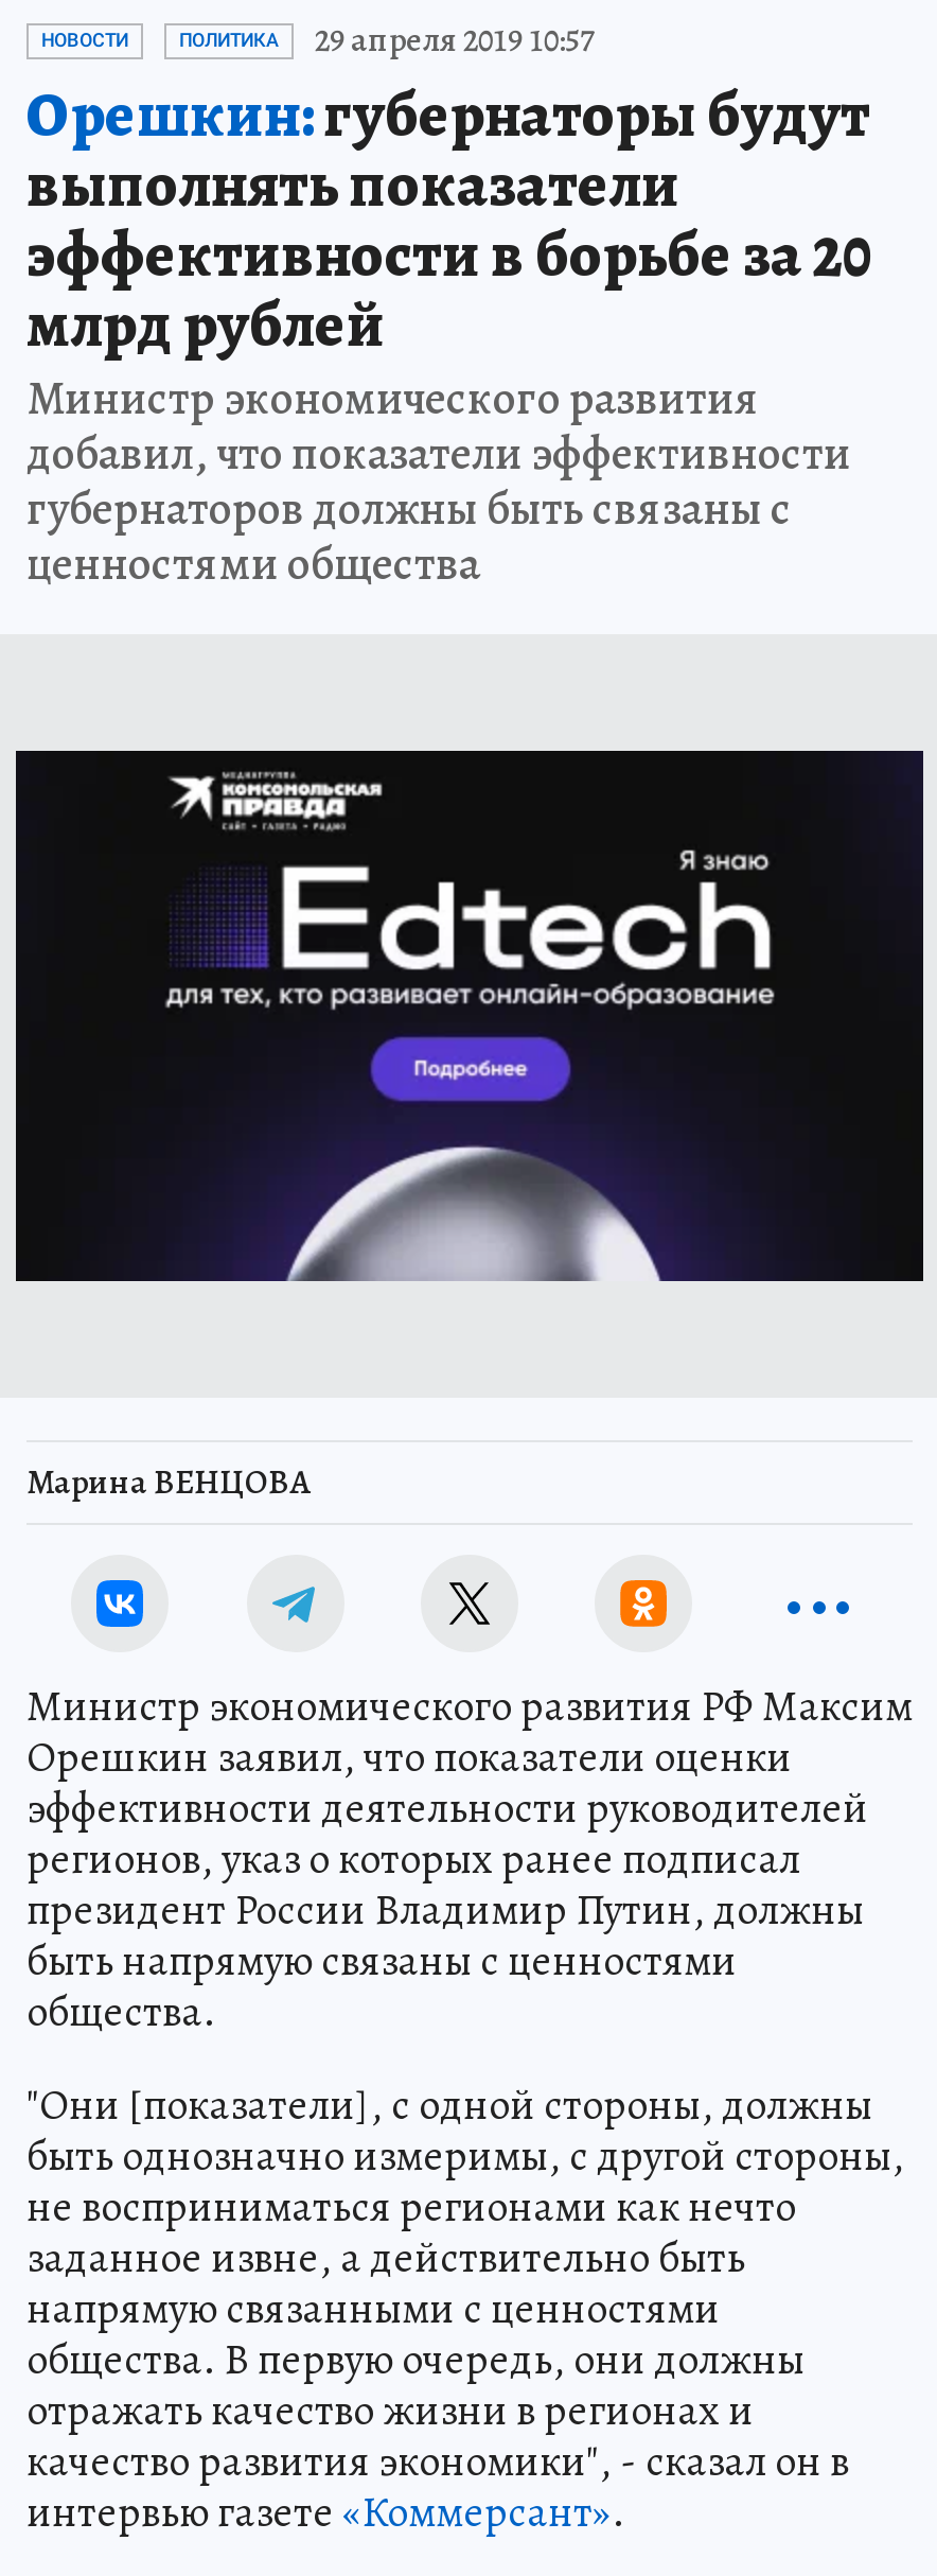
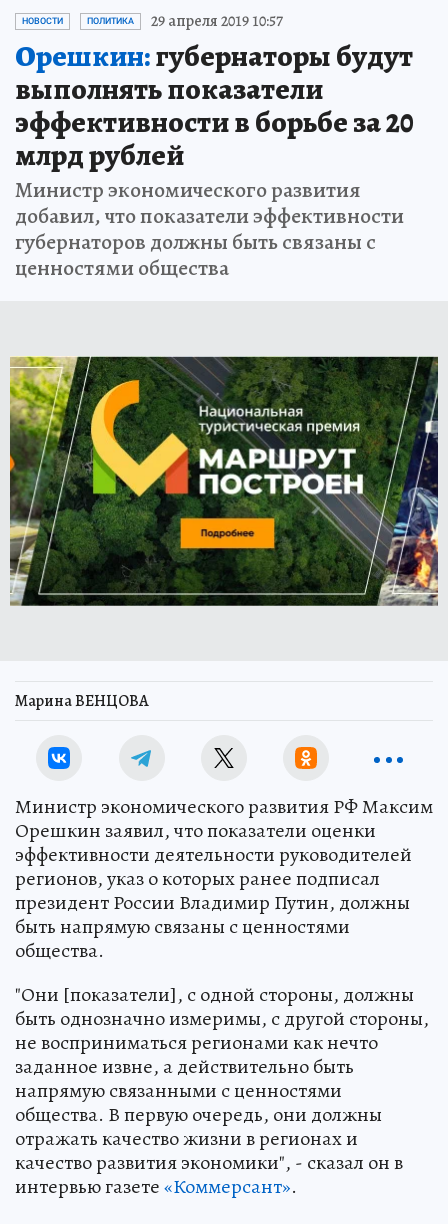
- [image]
+ [image]
